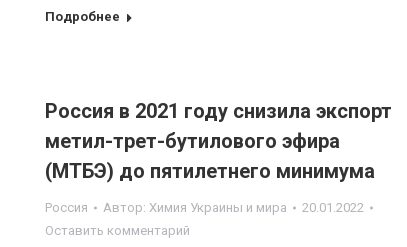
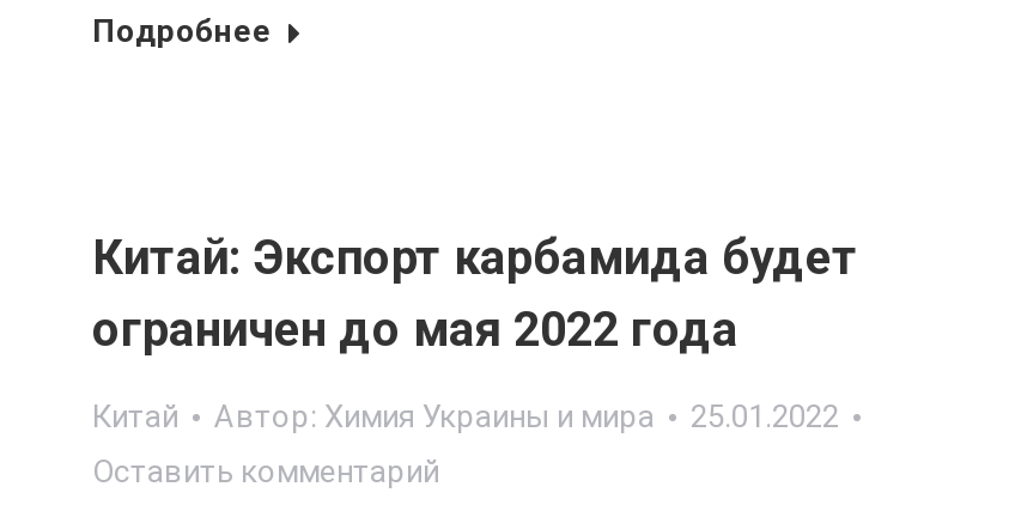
- Россия в 2021 году снизила экспорт
- метил-трет-бутилового эфира
- (МТБЭ) до пятилетнего минимума
+ Китай: Экспорт карбамида будет
+ ограничен до мая 2022 года

- Россия
+ Китай

- 20.01.2022
+ 25.01.2022
